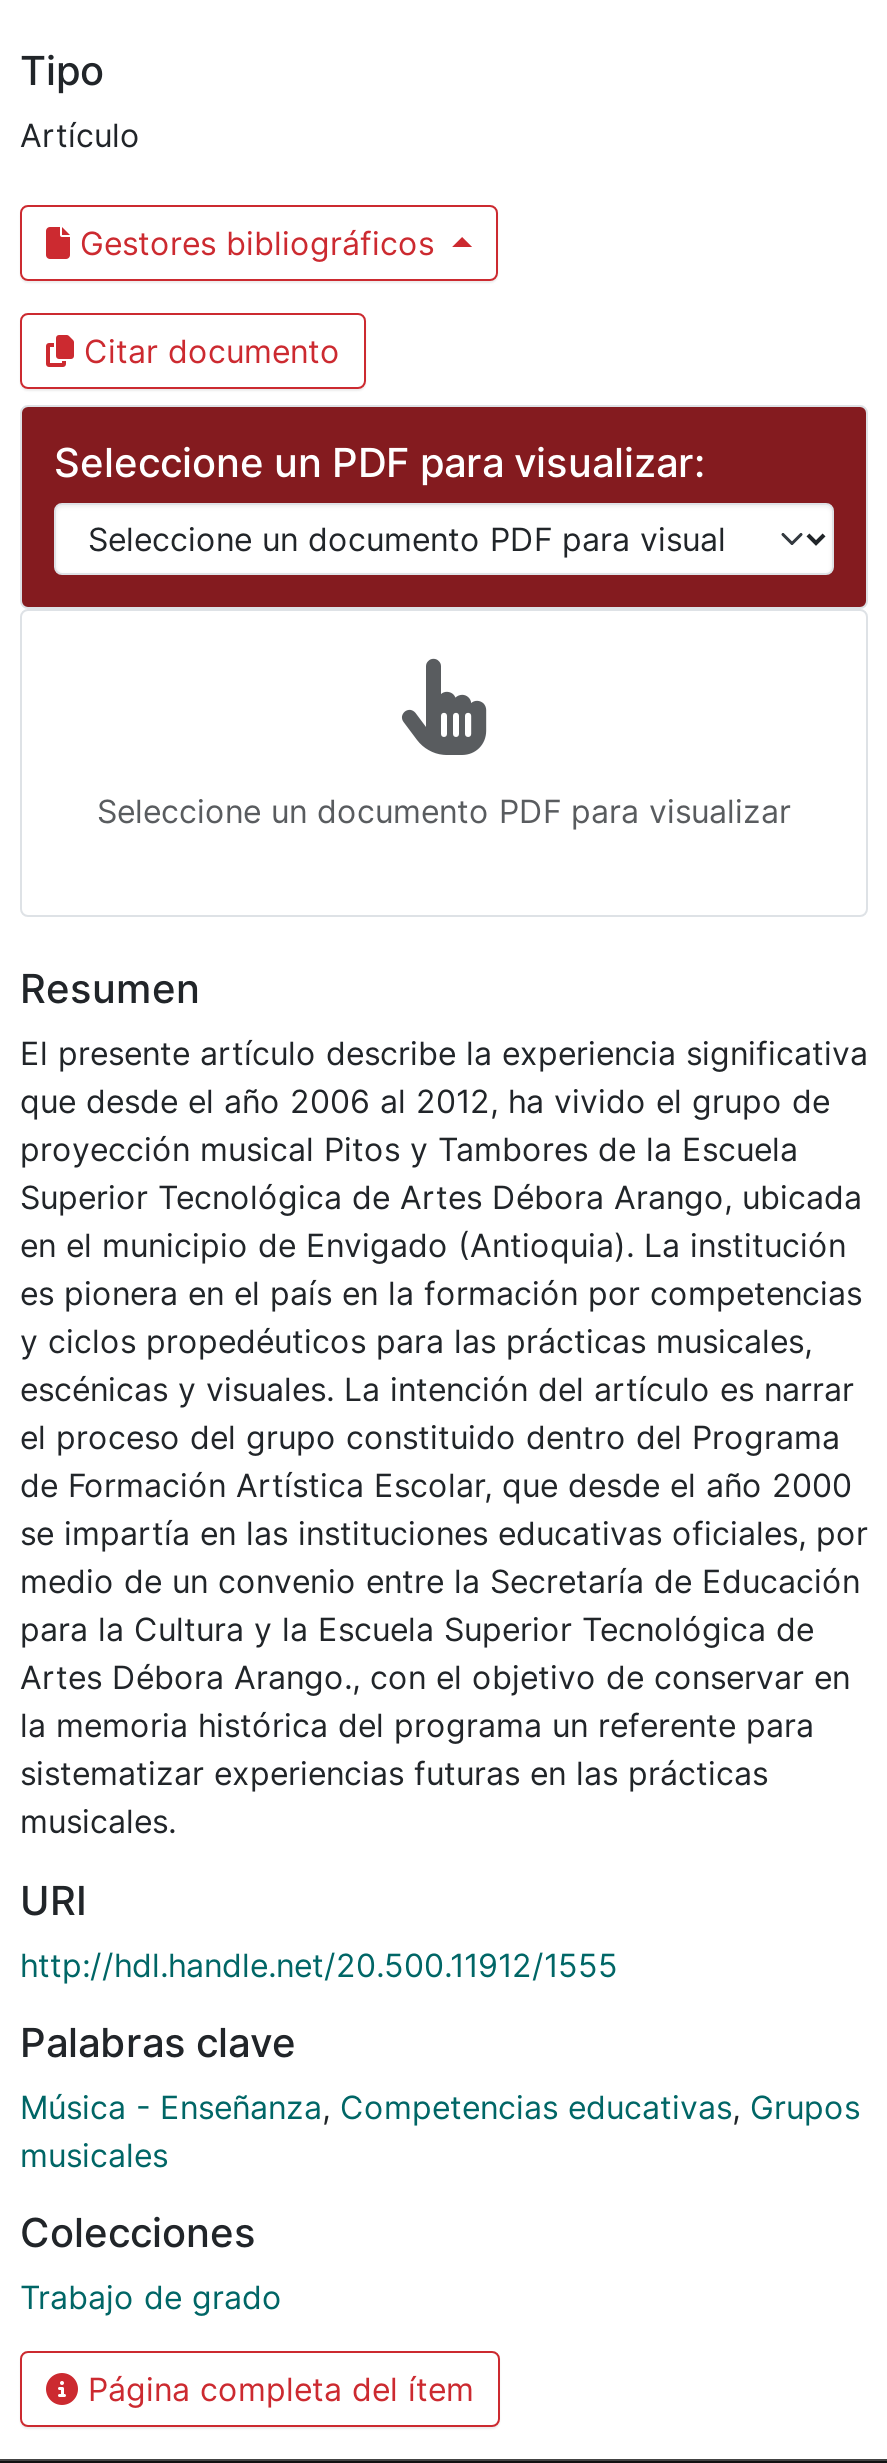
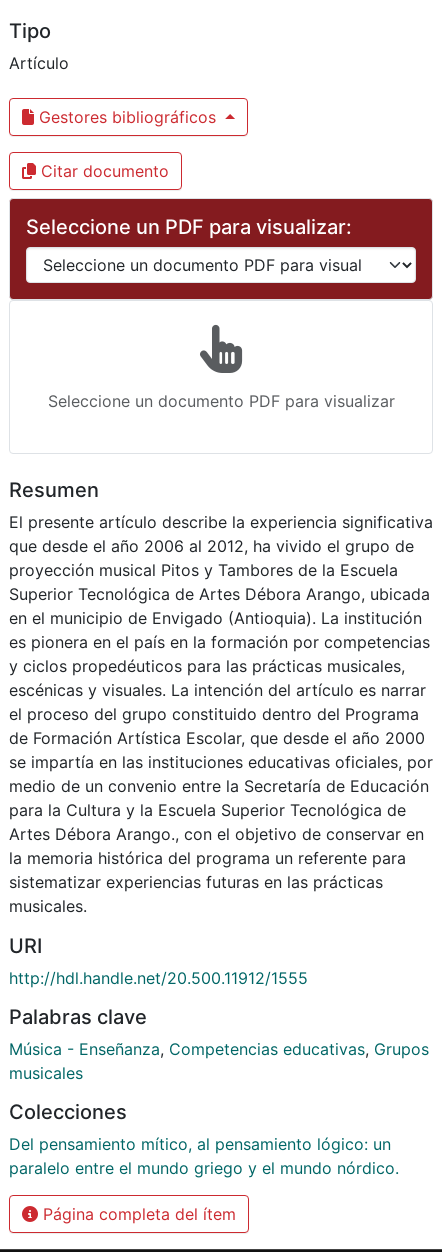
- Trabajo de grado
+ Del pensamiento mítico, al pensamiento lógico: un
+ paralelo entre el mundo griego y el mundo nórdico.
